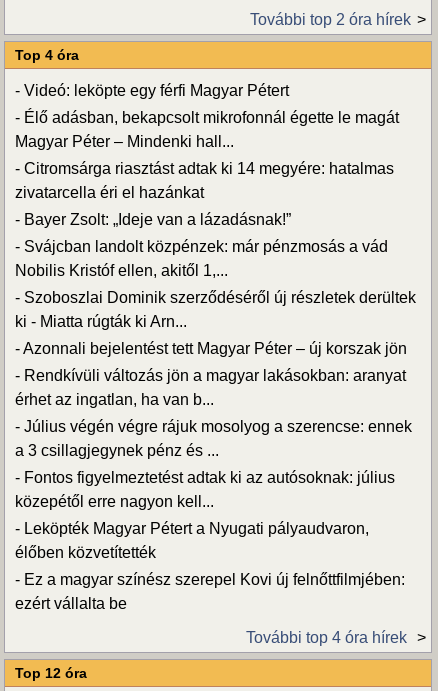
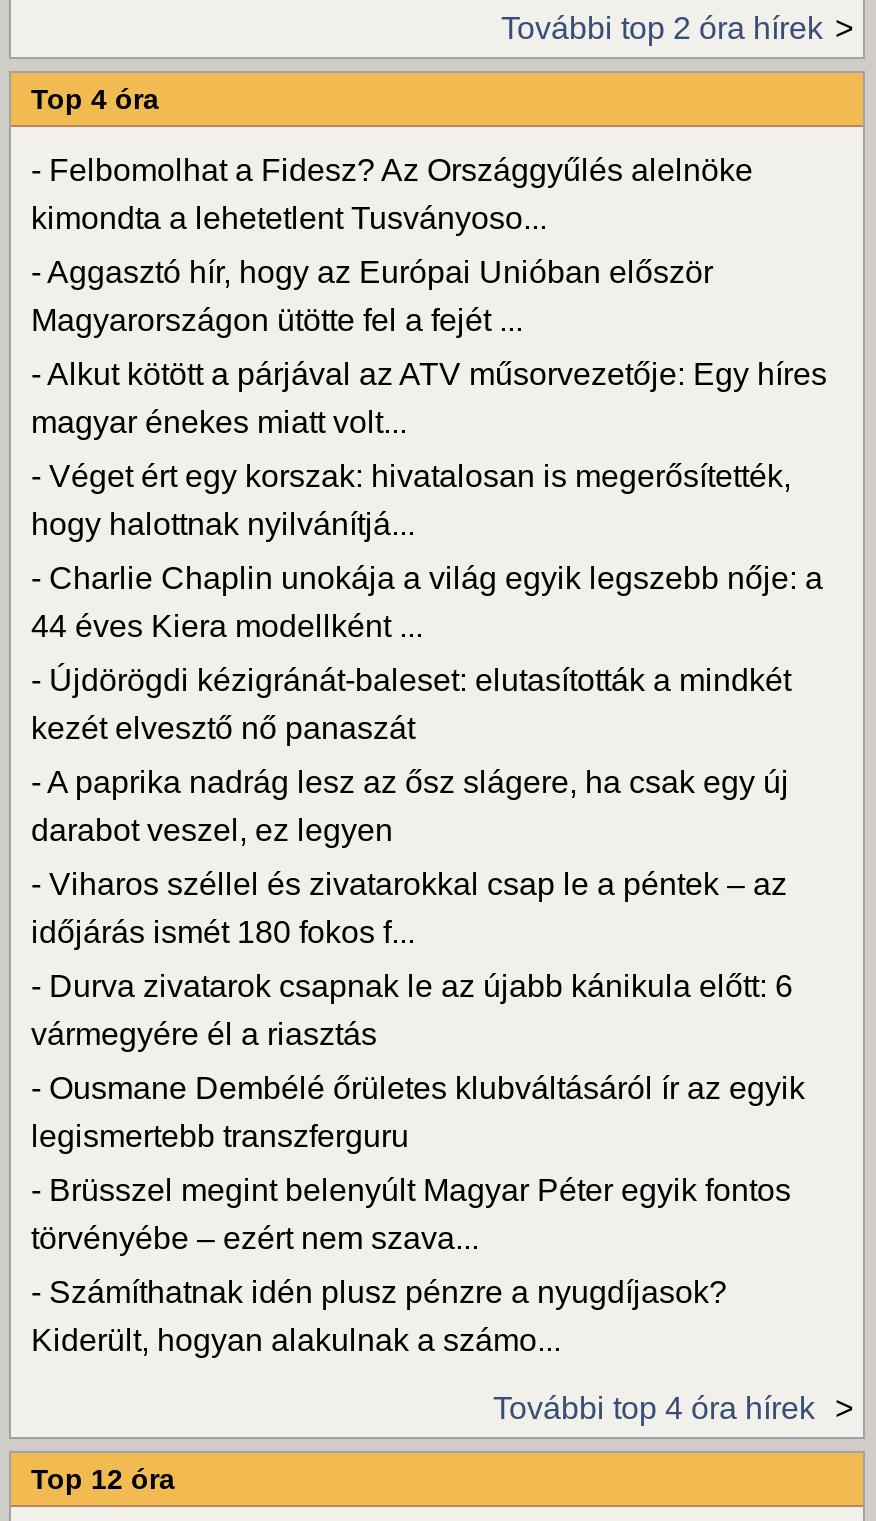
- - Videó: leköpte egy férfi Magyar Pétert
+ - Felbomolhat a Fidesz? Az Országgyűlés alelnöke
+ kimondta a lehetetlent Tusványoso...

- - Élő adásban, bekapcsolt mikrofonnál égette le magát
- Magyar Péter – Mindenki hall...
+ - Aggasztó hír, hogy az Európai Unióban először
+ Magyarországon ütötte fel a fejét ...

- - Citromsárga riasztást adtak ki 14 megyére: hatalmas
- zivatarcella éri el hazánkat
+ - Alkut kötött a párjával az ATV műsorvezetője: Egy híres
+ magyar énekes miatt volt...

- - Bayer Zsolt: „Ideje van a lázadásnak!”
+ - Véget ért egy korszak: hivatalosan is megerősítették,
+ hogy halottnak nyilvánítjá...

- - Svájcban landolt közpénzek: már pénzmosás a vád
- Nobilis Kristóf ellen, akitől 1,...
+ - Charlie Chaplin unokája a világ egyik legszebb nője: a
+ 44 éves Kiera modellként ...

- - Szoboszlai Dominik szerződéséről új részletek derültek
- ki - Miatta rúgták ki Arn...
+ - Újdörögdi kézigránát-baleset: elutasították a mindkét
+ kezét elvesztő nő panaszát

- - Azonnali bejelentést tett Magyar Péter – új korszak jön
+ - A paprika nadrág lesz az ősz slágere, ha csak egy új
+ darabot veszel, ez legyen

- - Rendkívüli változás jön a magyar lakásokban: aranyat
- érhet az ingatlan, ha van b...
+ - Viharos széllel és zivatarokkal csap le a péntek – az
+ időjárás ismét 180 fokos f...

- - Július végén végre rájuk mosolyog a szerencse: ennek
- a 3 csillagjegynek pénz és ...
+ - Durva zivatarok csapnak le az újabb kánikula előtt: 6
+ vármegyére él a riasztás

- - Fontos figyelmeztetést adtak ki az autósoknak: július
- közepétől erre nagyon kell...
+ - Ousmane Dembélé őrületes klubváltásáról ír az egyik
+ legismertebb transzferguru

- - Leköpték Magyar Pétert a Nyugati pályaudvaron,
- élőben közvetítették
+ - Brüsszel megint belenyúlt Magyar Péter egyik fontos
+ törvényébe – ezért nem szava...

- - Ez a magyar színész szerepel Kovi új felnőttfilmjében:
- ezért vállalta be
+ - Számíthatnak idén plusz pénzre a nyugdíjasok?
+ Kiderült, hogyan alakulnak a számo...
